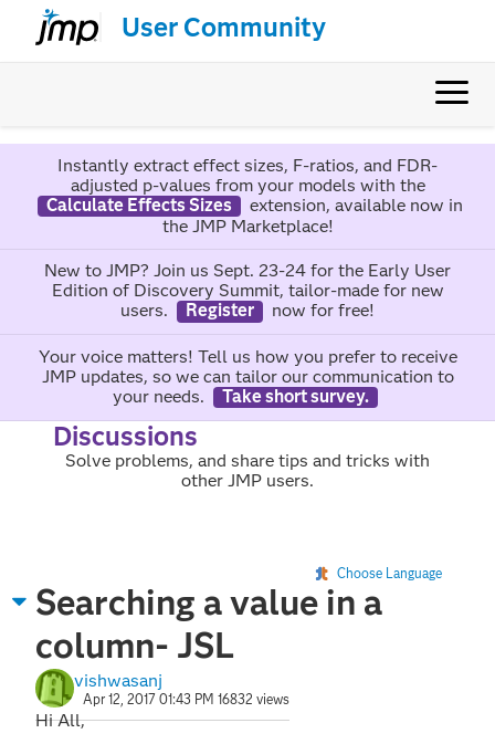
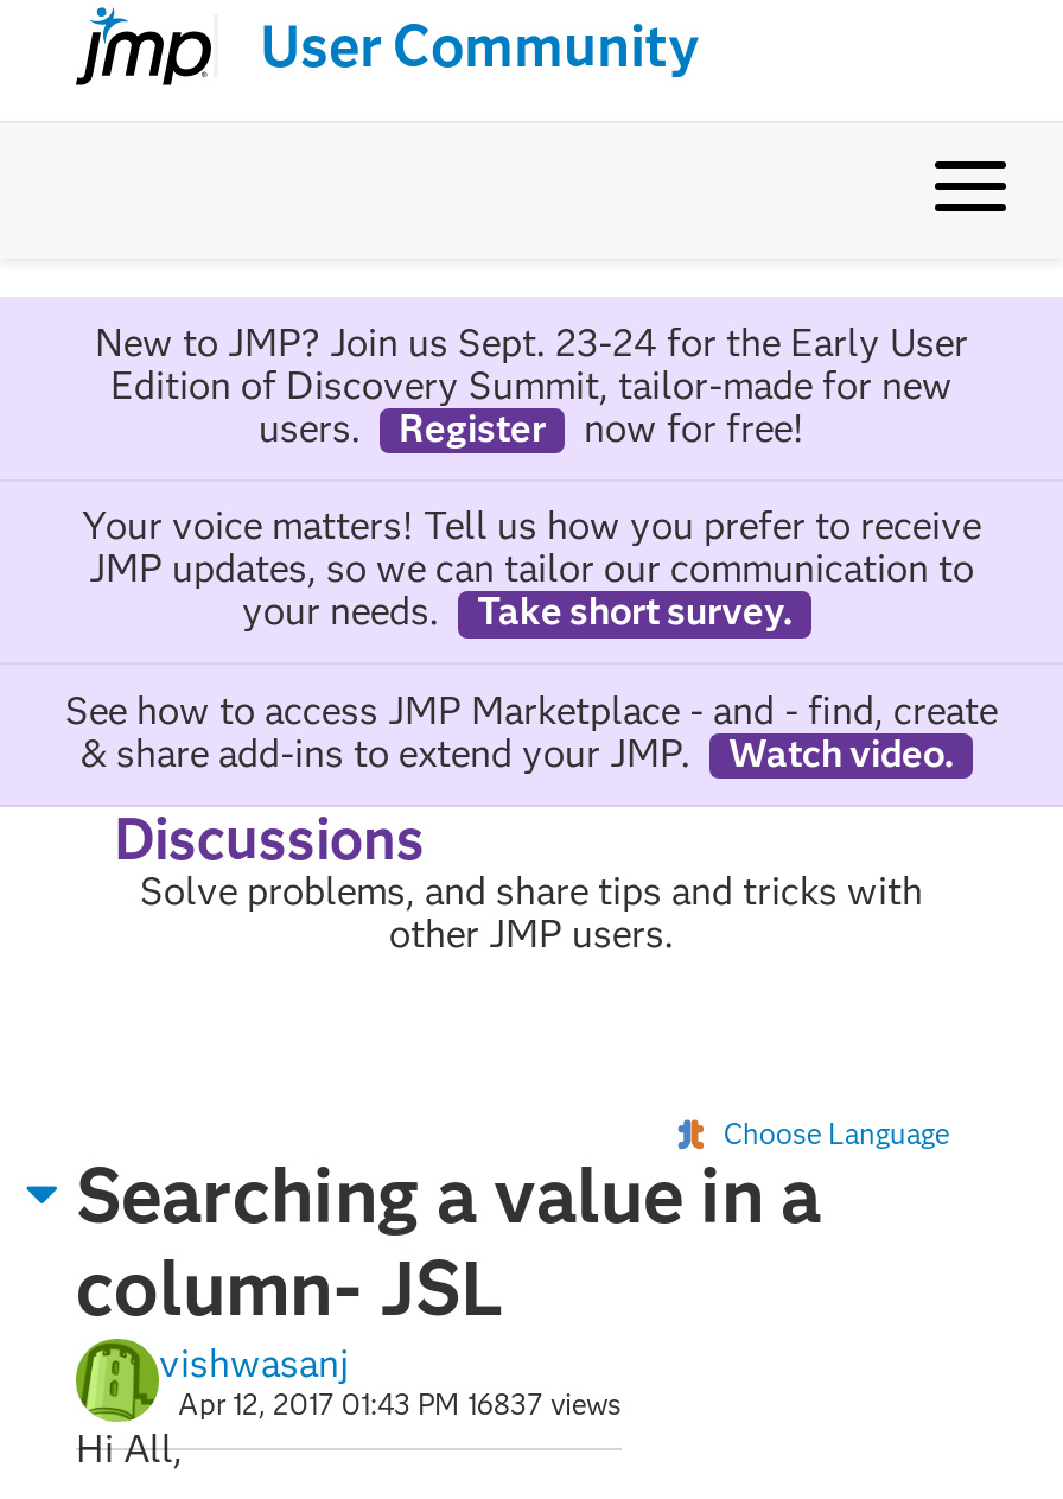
- Instantly extract effect sizes, F-ratios, and FDR-
- adjusted p-values from your models with the
- Calculate Effects Sizes
- extension, available now in
- the JMP Marketplace!

moved up: New to JMP? Join us Sept. 23-24 for the Early User | Edition of Discovery Summit, tailor-made for new | users. | ... | your needs. | Take short survey.

+ See how to access JMP Marketplace - and - find, create
+ & share add-ins to extend your JMP.
+ Watch video.

- Apr 12, 2017 01:43 PM 16832 views
+ Apr 12, 2017 01:43 PM 16837 views
